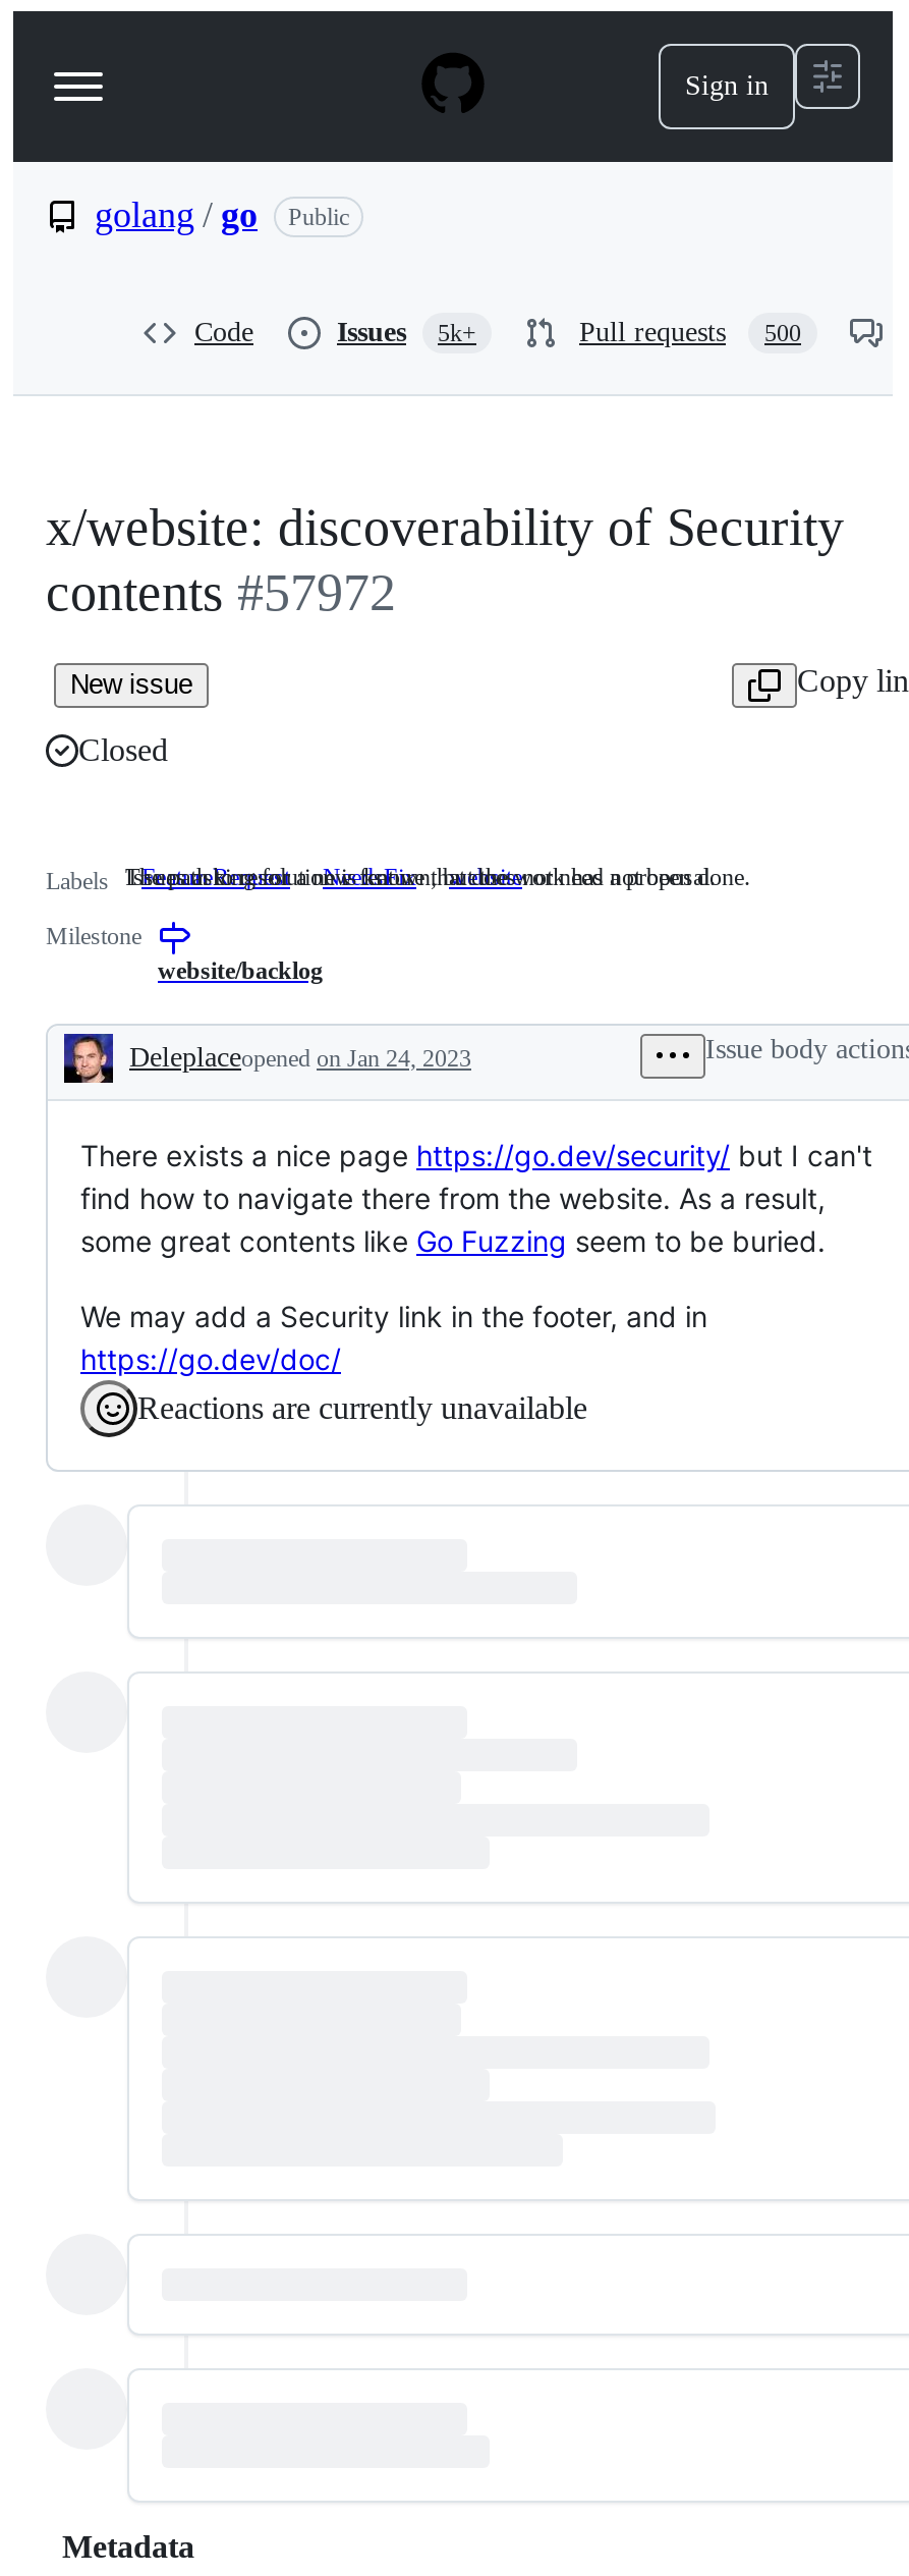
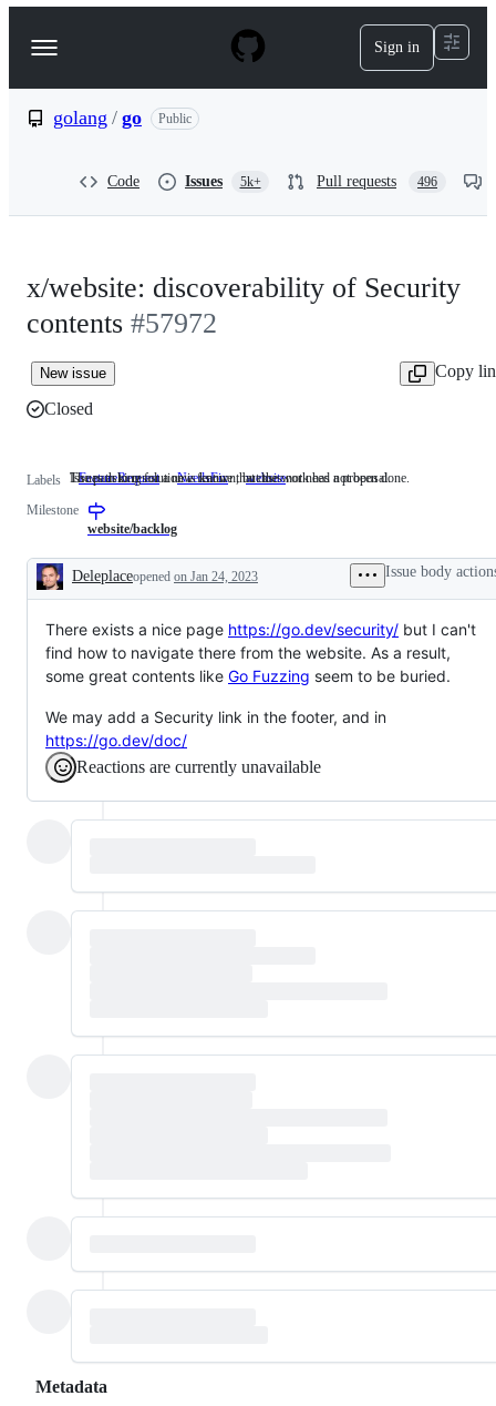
- Pull requests 500
+ Pull requests 496
